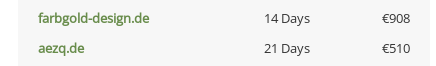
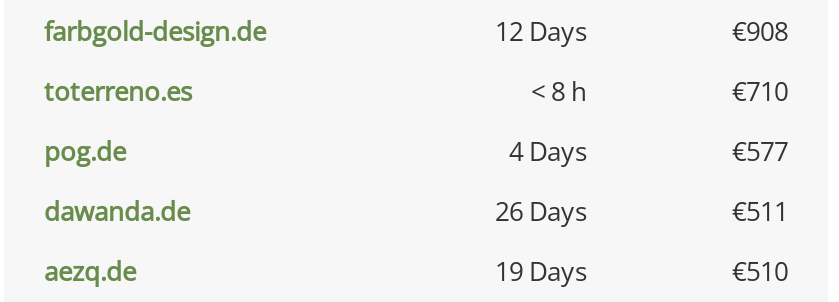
- 14 Days
+ 12 Days

+ toterreno.es
+ < 8 h
+ €710
+ pog.de
+ 4 Days
+ €577
+ dawanda.de
+ 26 Days
+ €511

- 21 Days
+ 19 Days
